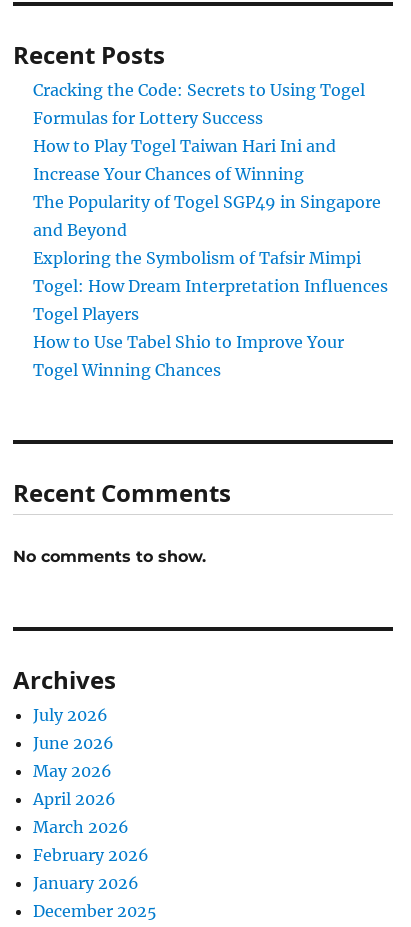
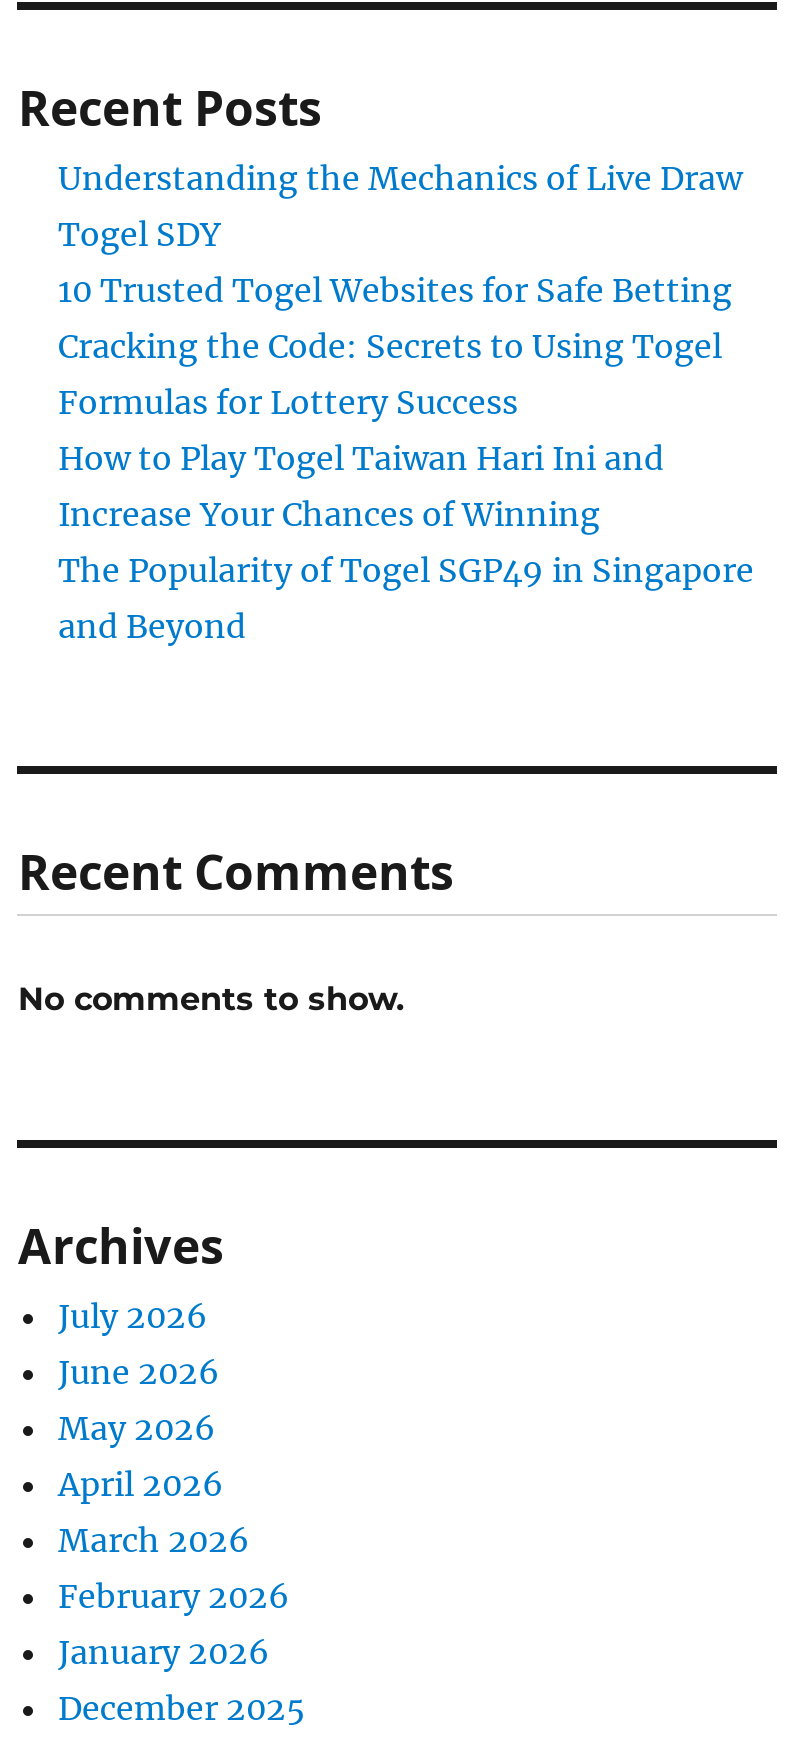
+ Understanding the Mechanics of Live Draw
+ Togel SDY
+ 10 Trusted Togel Websites for Safe Betting

moved down: Cracking the Code: Secrets to Using Togel | Formulas for Lottery Success | How to Play Togel Taiwan Hari Ini and | Increase Your Chances of Winning | The Popularity of Togel SGP49 in Singapore | and Beyond

- Exploring the Symbolism of Tafsir Mimpi
- Togel: How Dream Interpretation Influences
- Togel Players
- How to Use Tabel Shio to Improve Your
- Togel Winning Chances
